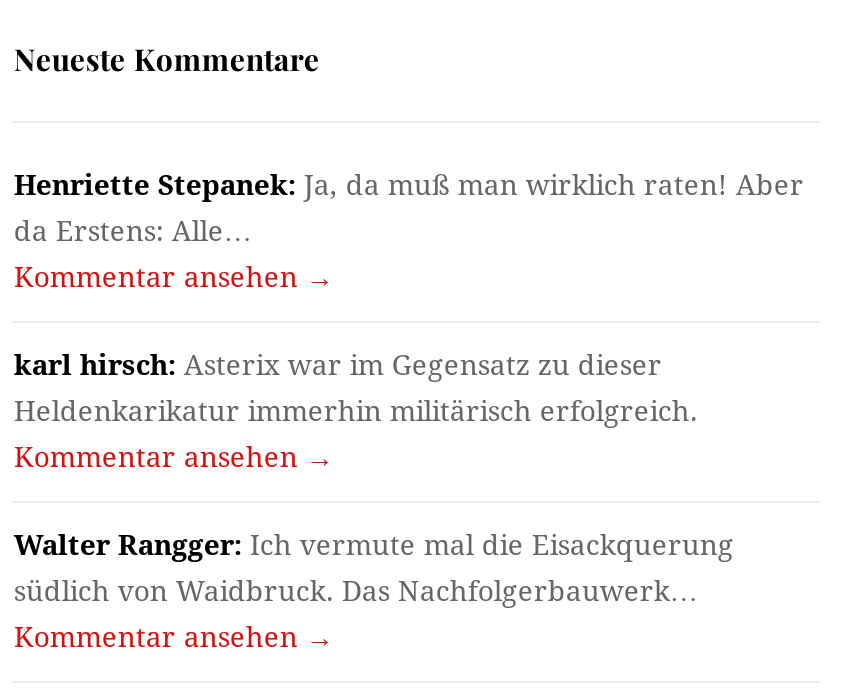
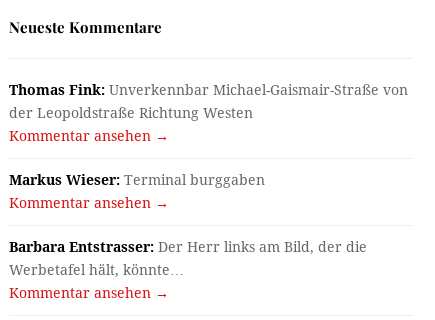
- Henriette Stepanek: Ja, da muß man wirklich raten! Aber
- da Erstens: Alle…
+ Thomas Fink: Unverkennbar Michael-Gaismair-Straße von
+ der Leopoldstraße Richtung Westen

- karl hirsch: Asterix war im Gegensatz zu dieser
- Heldenkarikatur immerhin militärisch erfolgreich.
+ Markus Wieser: Terminal burggaben

- Walter Rangger: Ich vermute mal die Eisackquerung
- südlich von Waidbruck. Das Nachfolgerbauwerk…
+ Barbara Entstrasser: Der Herr links am Bild, der die
+ Werbetafel hält, könnte…
